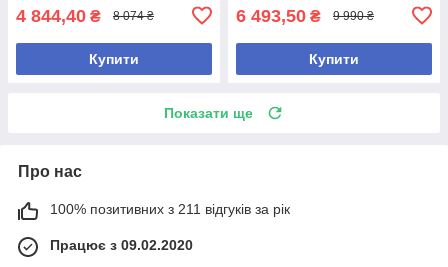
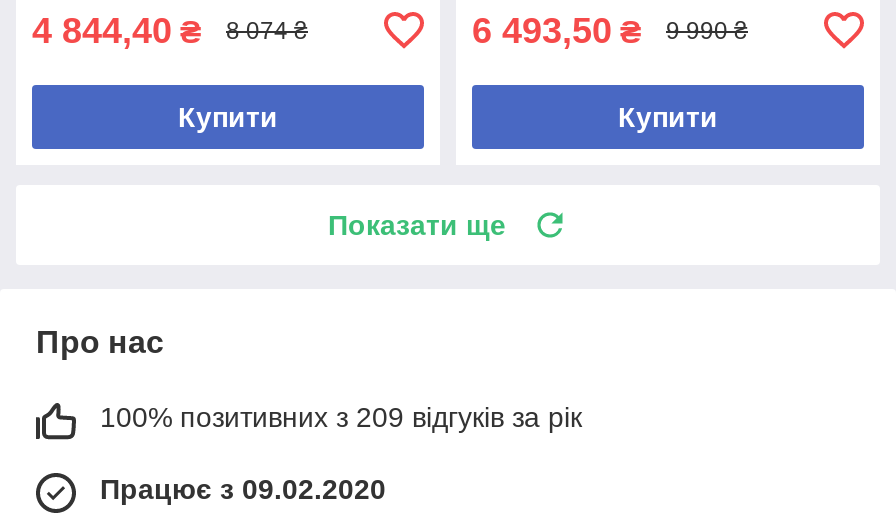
- 100% позитивних з 211 відгуків за рік
+ 100% позитивних з 209 відгуків за рік
